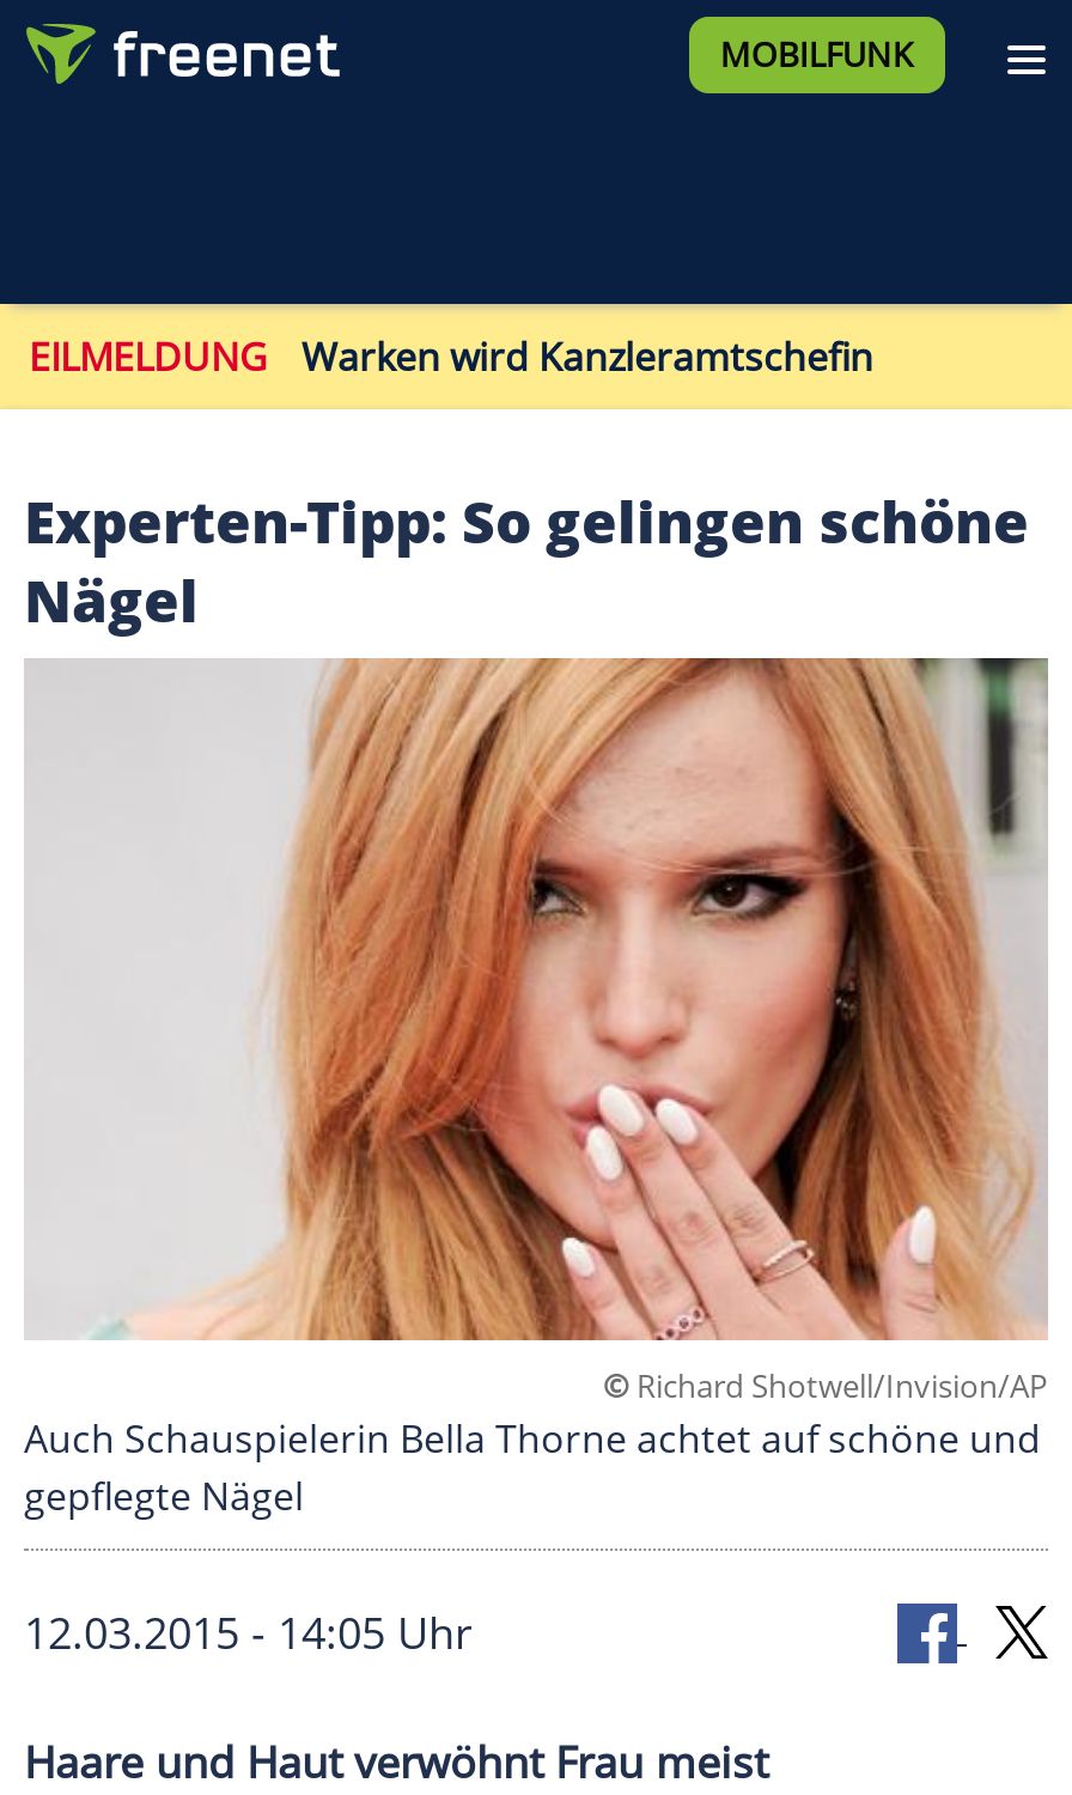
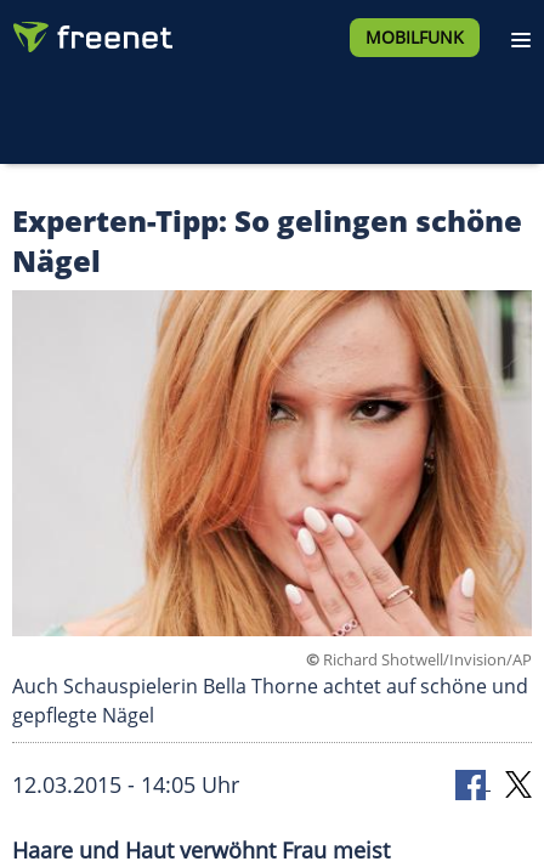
- EILMELDUNG Warken wird Kanzleramtschefin
